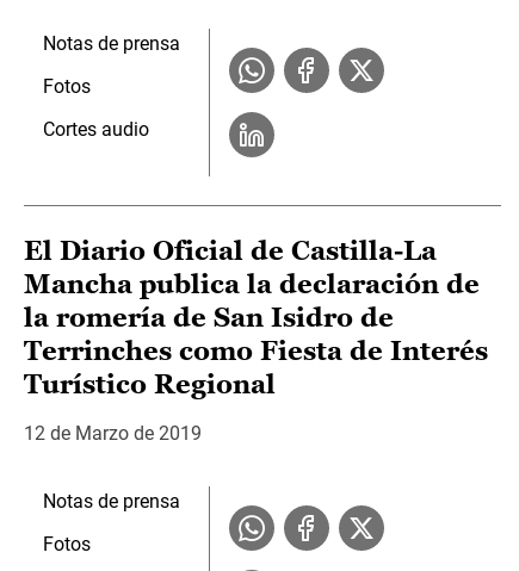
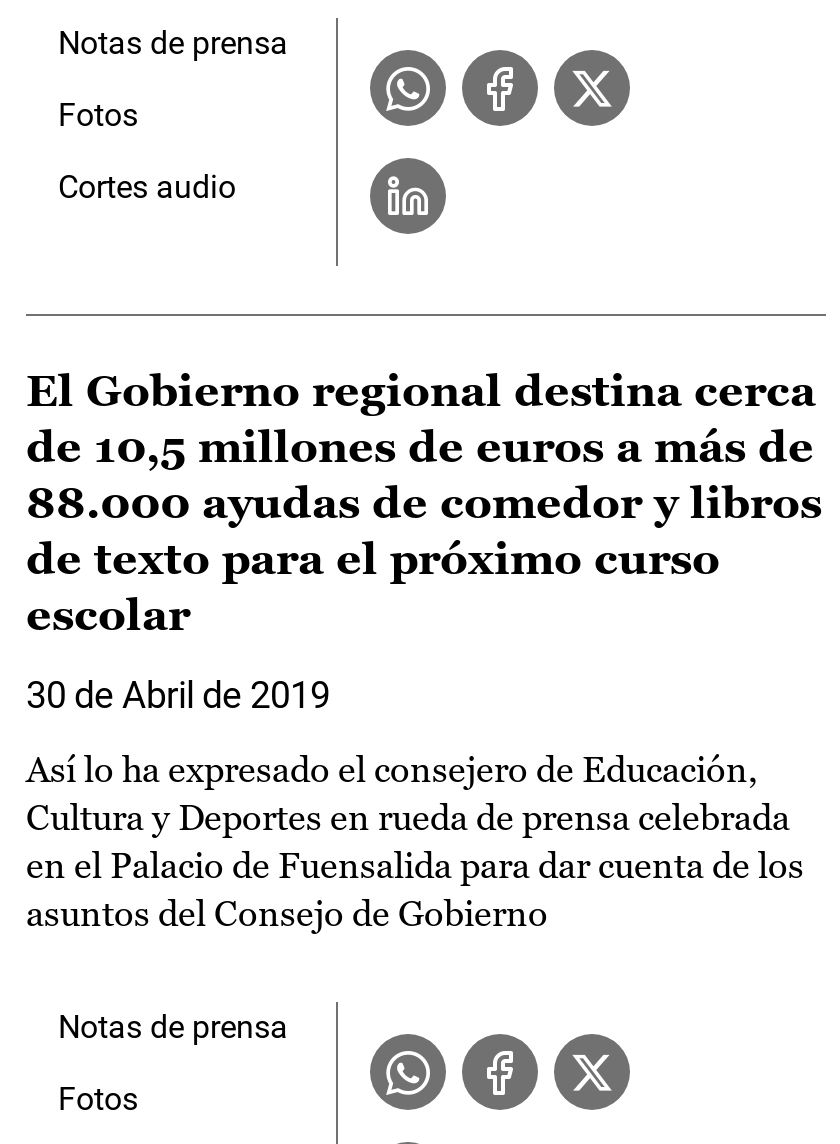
- El Diario Oficial de Castilla-La
- Mancha publica la declaración de
- la romería de San Isidro de
- Terrinches como Fiesta de Interés
- Turístico Regional
- 12 de Marzo de 2019
+ El Gobierno regional destina cerca
+ de 10,5 millones de euros a más de
+ 88.000 ayudas de comedor y libros
+ de texto para el próximo curso
+ escolar
+ 30 de Abril de 2019
+ Así lo ha expresado el consejero de Educación,
+ Cultura y Deportes en rueda de prensa celebrada
+ en el Palacio de Fuensalida para dar cuenta de los
+ asuntos del Consejo de Gobierno
